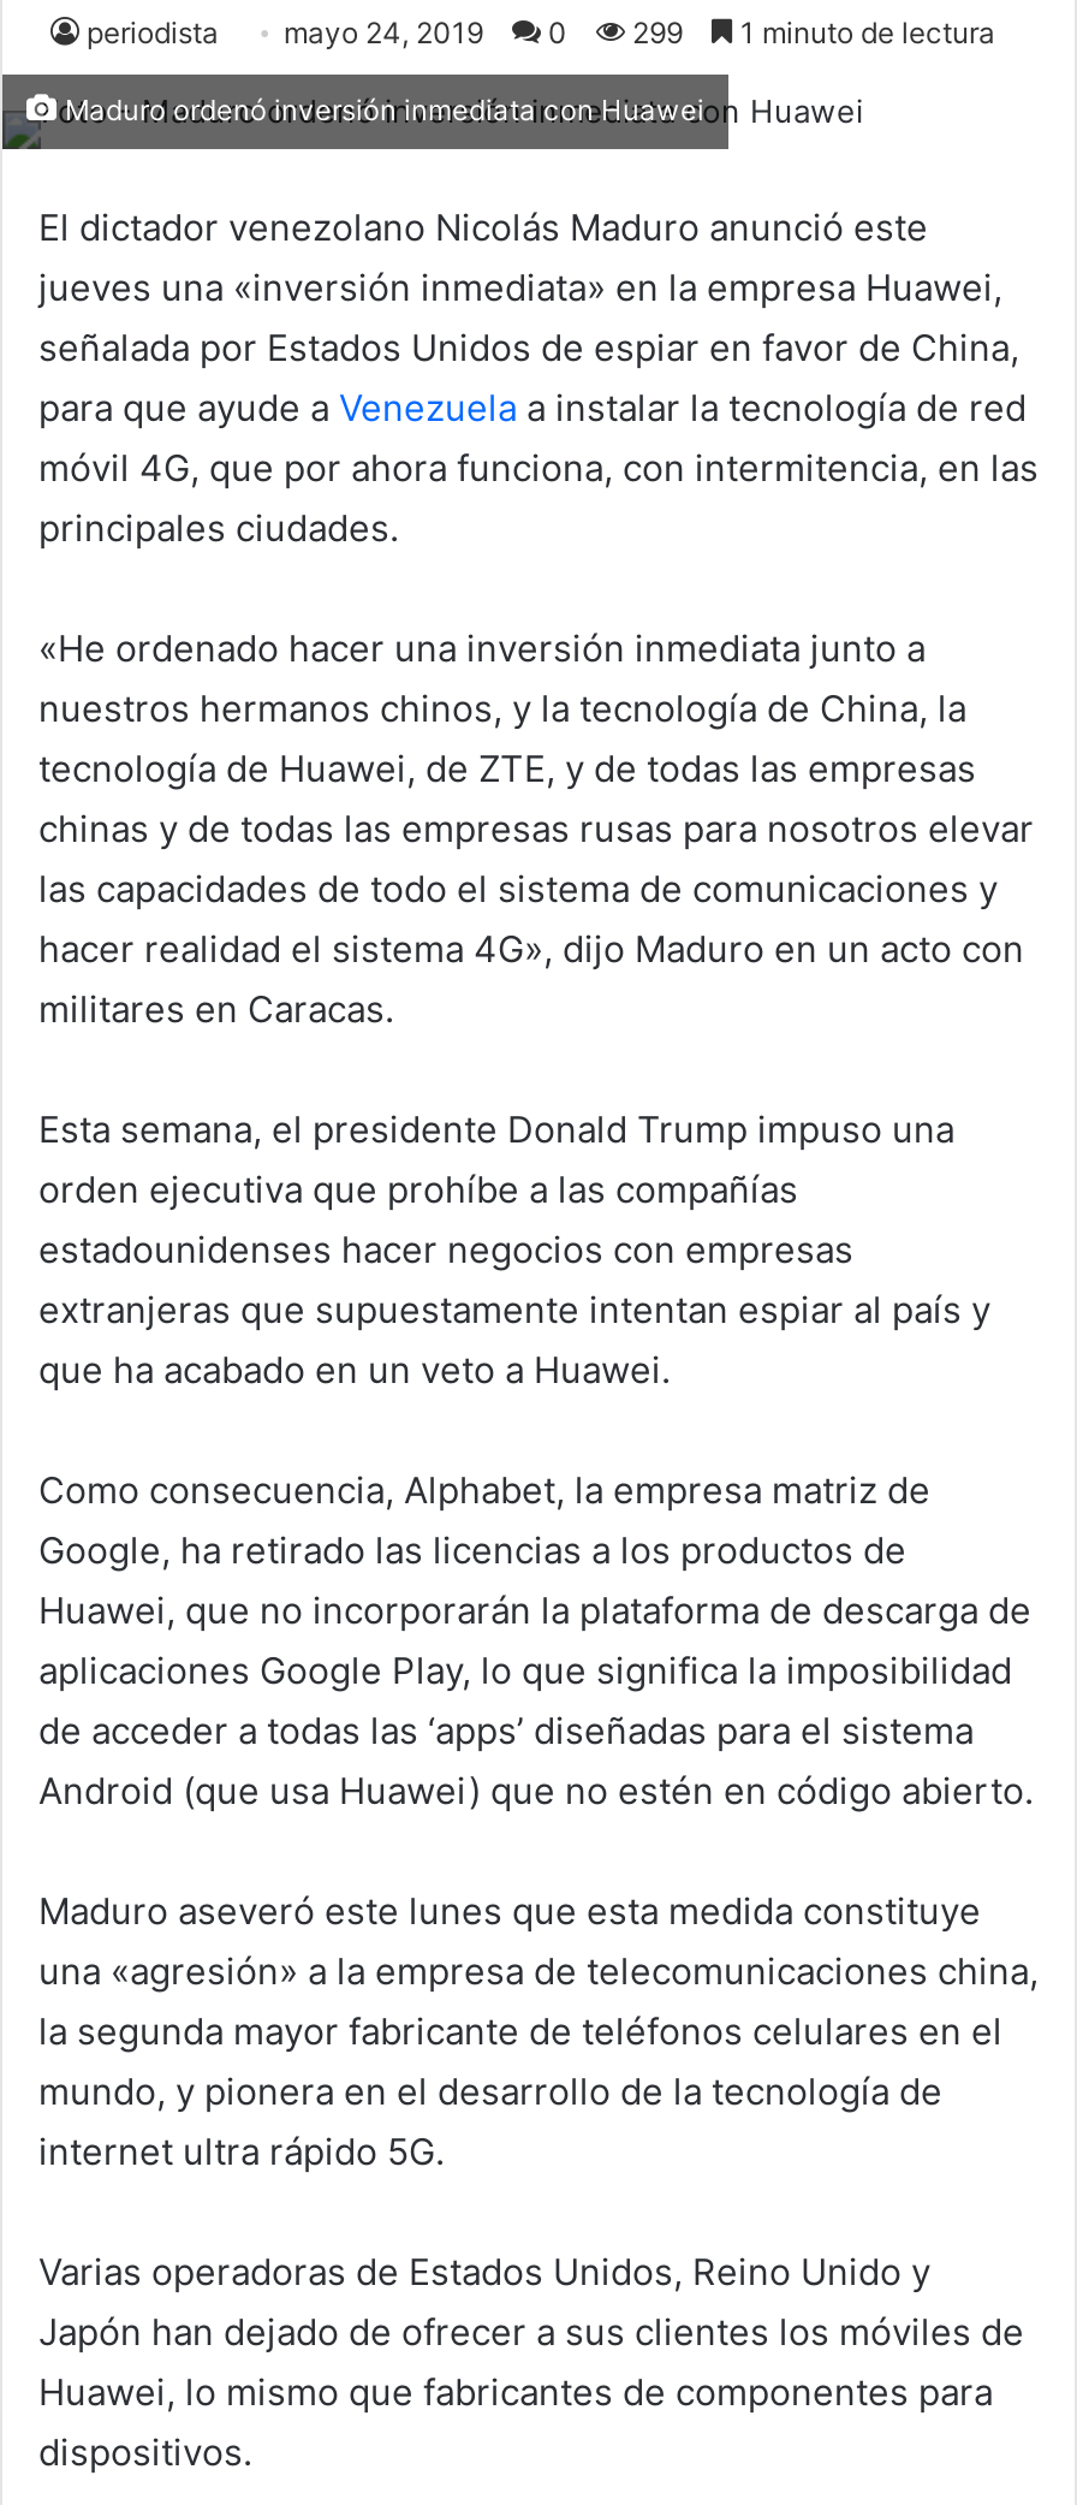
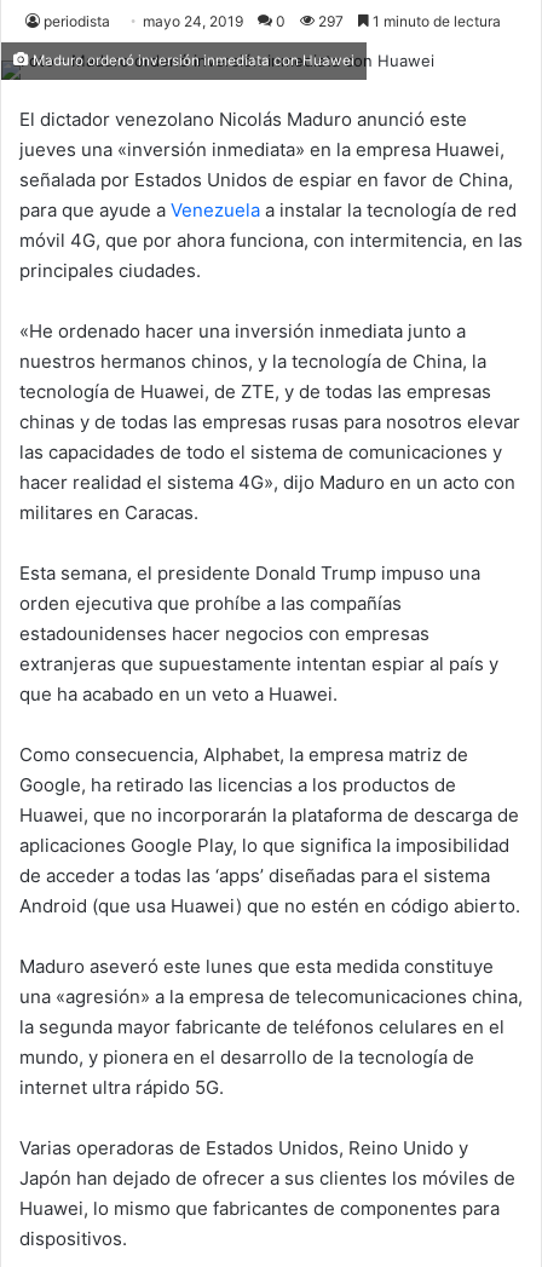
- periodista mayo 24, 2019 0 299 1 minuto de lectura
+ periodista mayo 24, 2019 0 297 1 minuto de lectura
